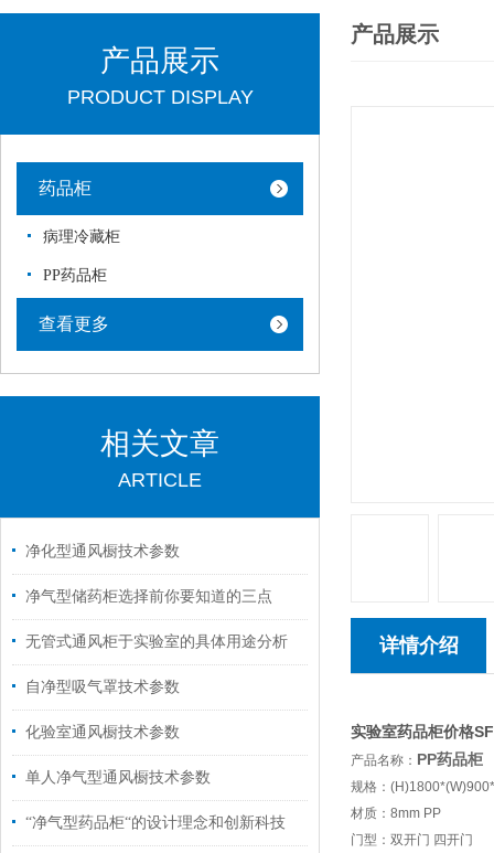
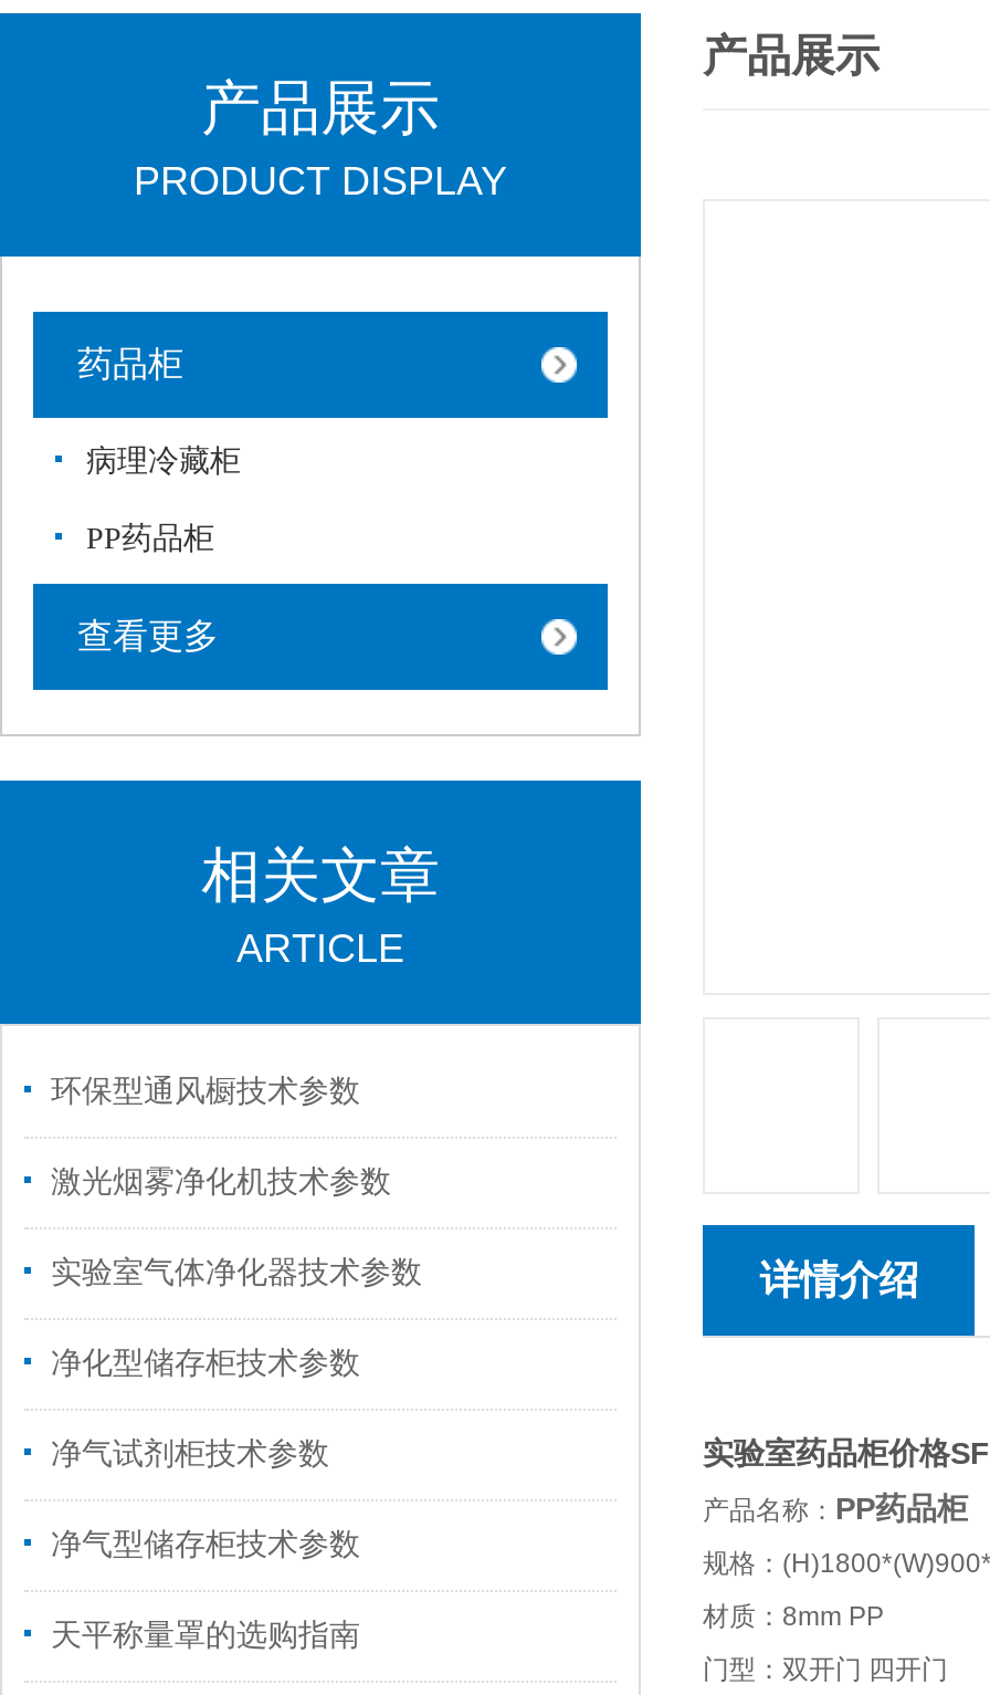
- 净化型通风橱技术参数
+ 环保型通风橱技术参数

- 净气型储药柜选择前你要知道的三点
+ 激光烟雾净化机技术参数

- 无管式通风柜于实验室的具体用途分析
+ 实验室气体净化器技术参数

- 自净型吸气罩技术参数
+ 净化型储存柜技术参数

- 化验室通风橱技术参数
+ 净气试剂柜技术参数

- 单人净气型通风橱技术参数
+ 净气型储存柜技术参数

- “净气型药品柜“的设计理念和创新科技
+ 天平称量罩的选购指南
